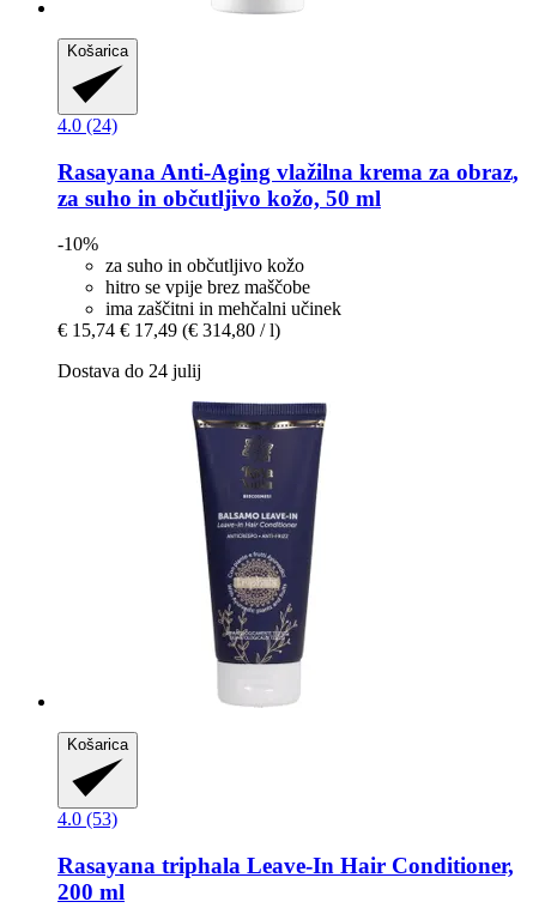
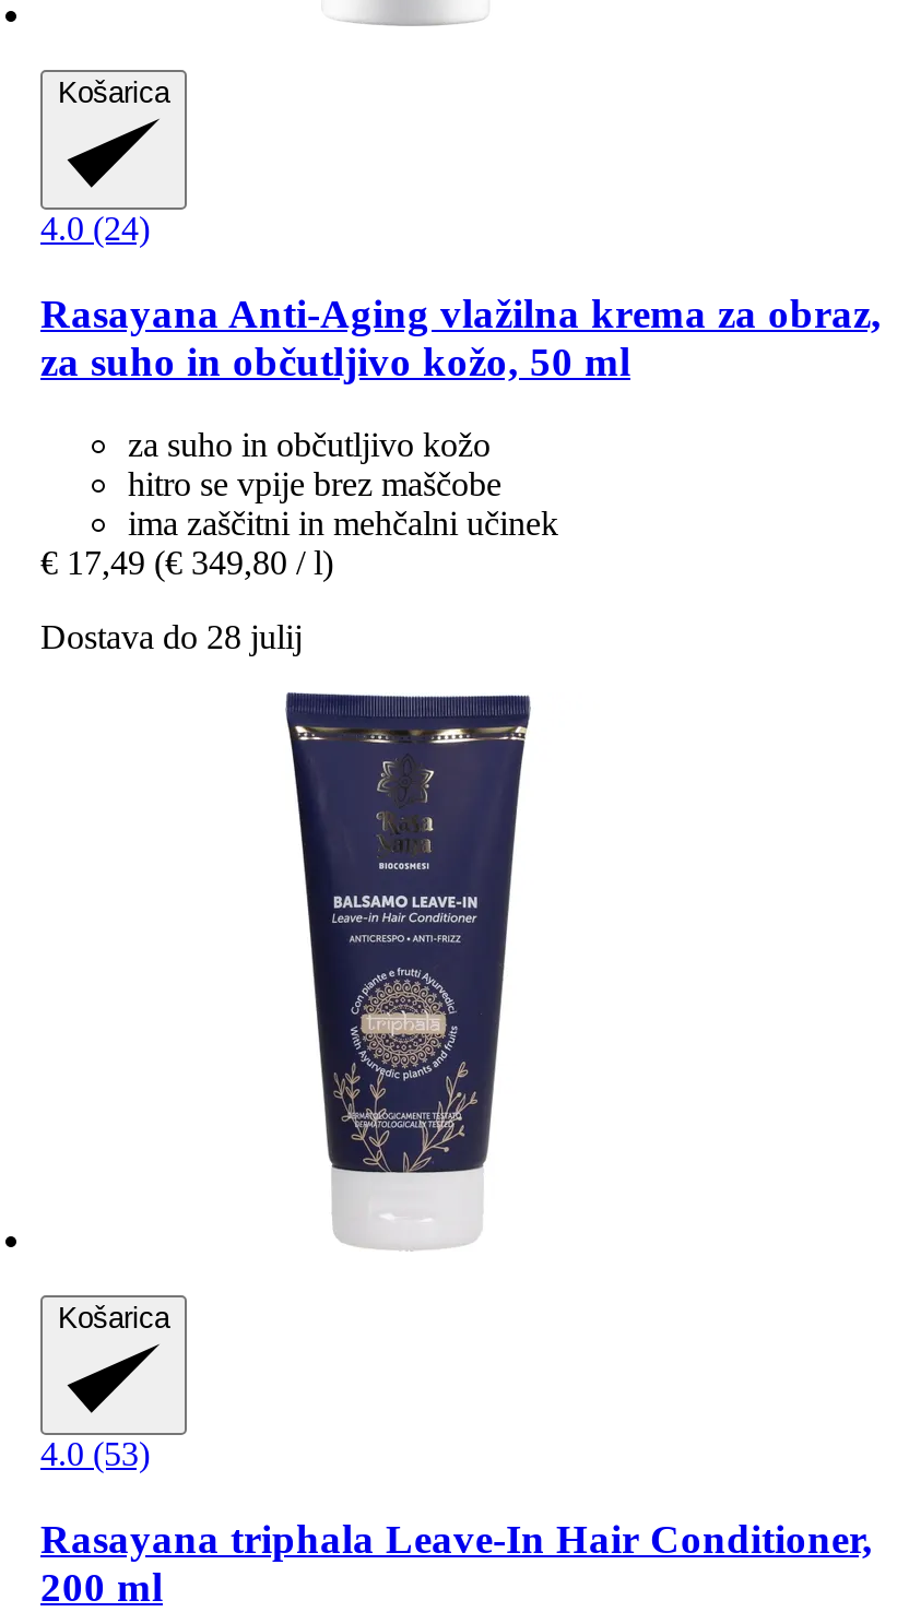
- -10%

- € 15,74 € 17,49 (€ 314,80 / l)
+ € 17,49 (€ 349,80 / l)

- Dostava do 24 julij
+ Dostava do 28 julij
